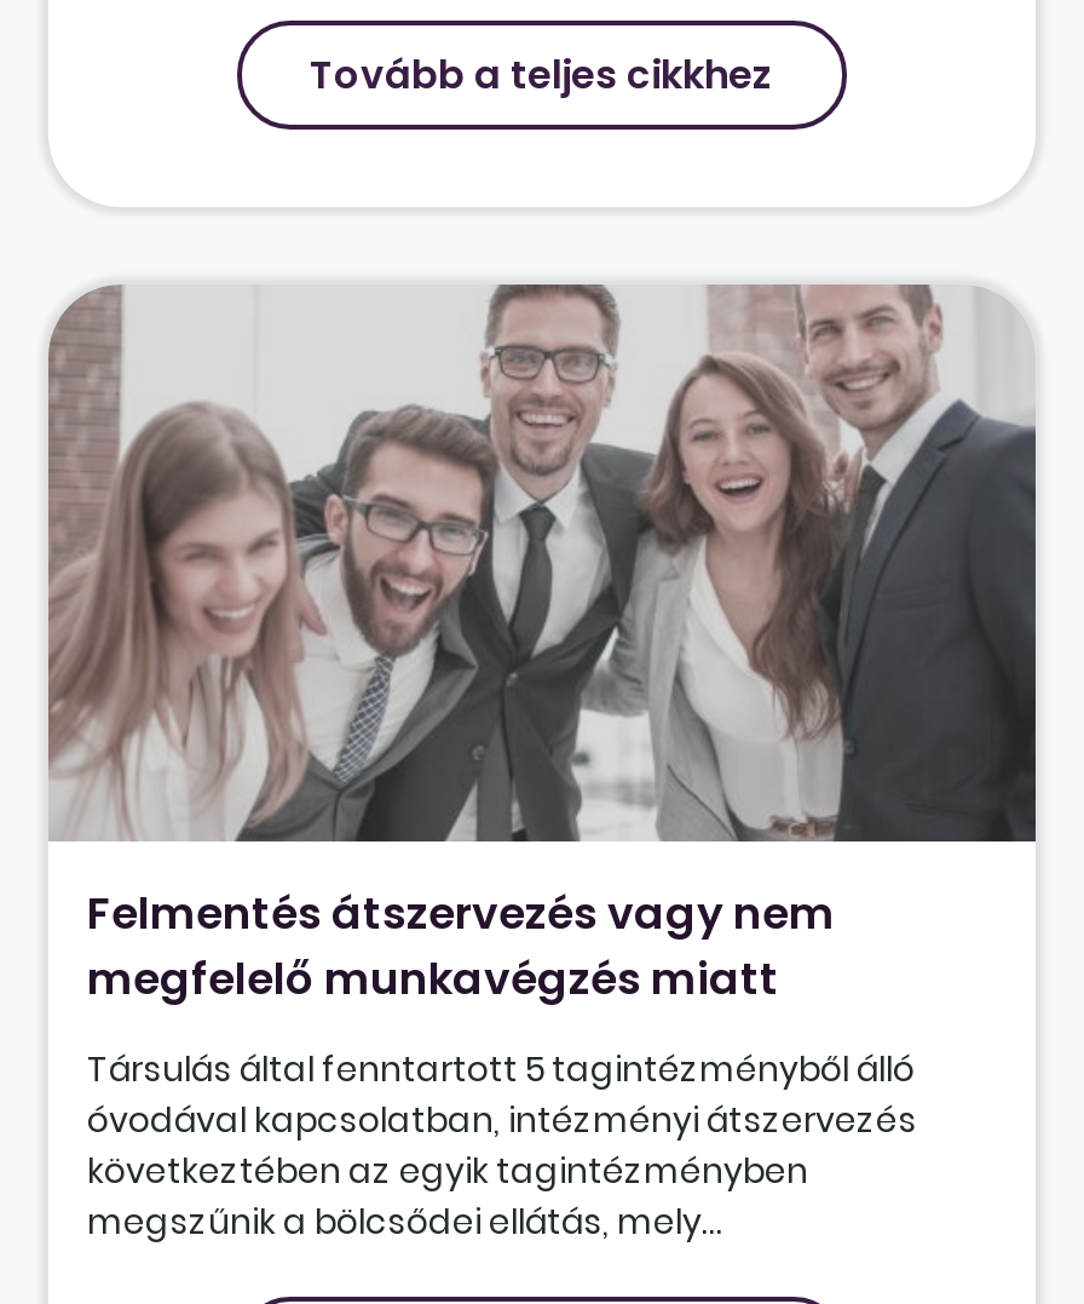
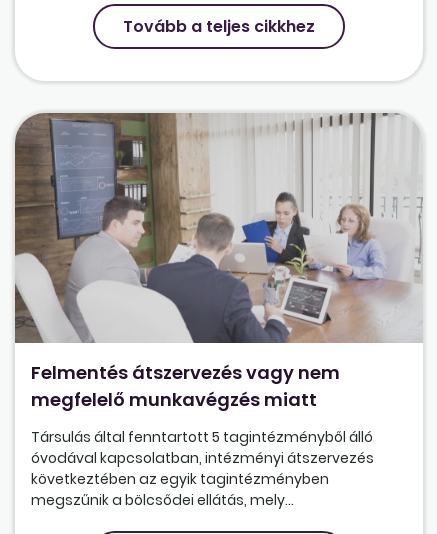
- [image]
+ [image]
